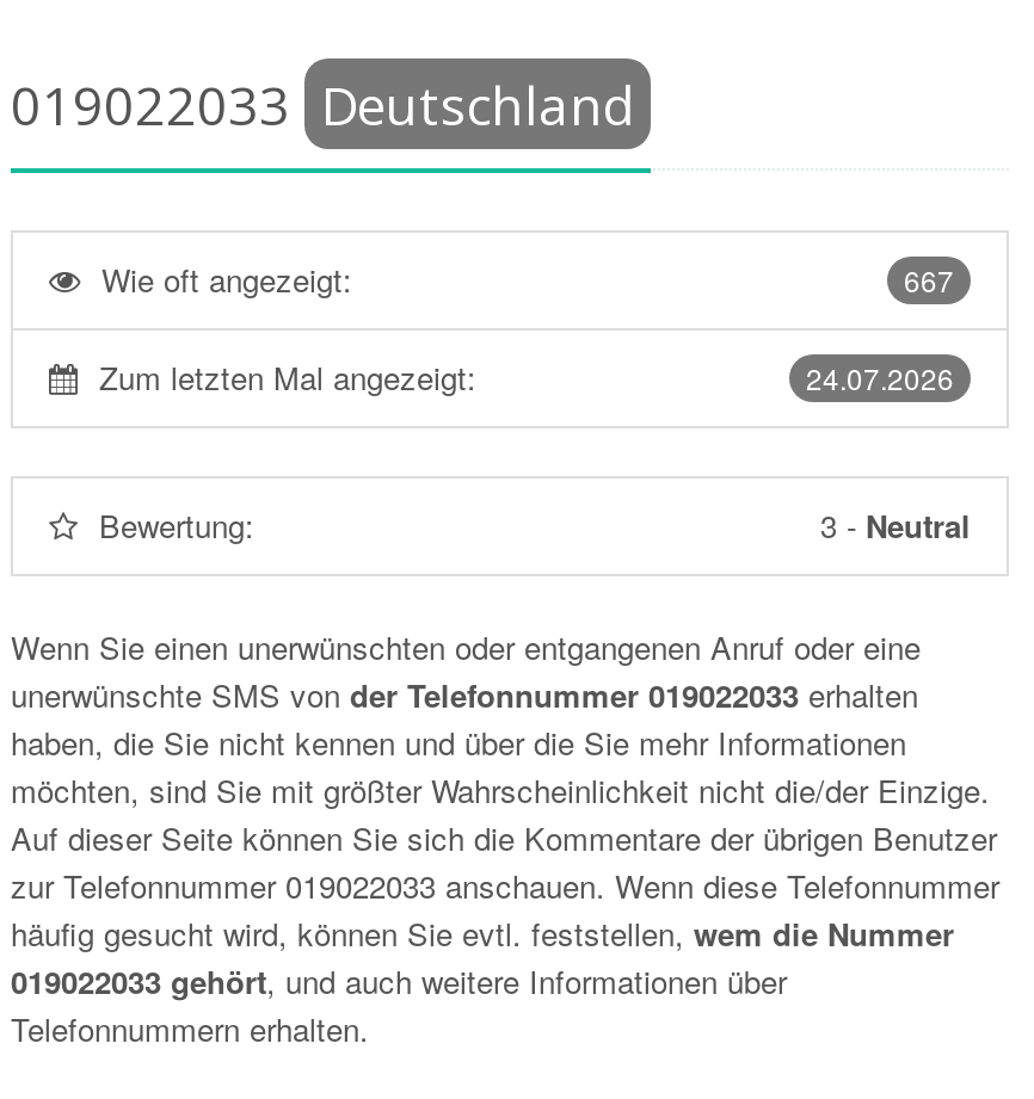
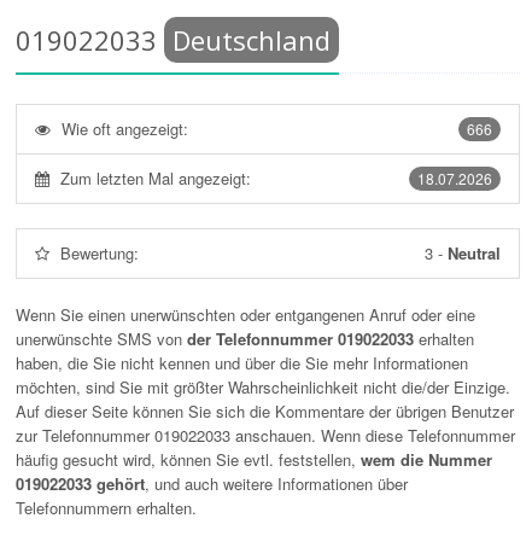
- 667
+ 666

- 24.07.2026
+ 18.07.2026
